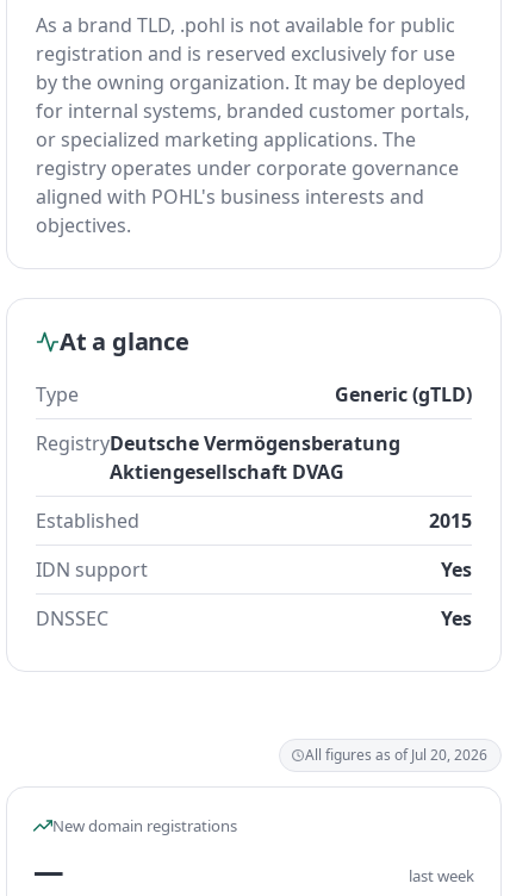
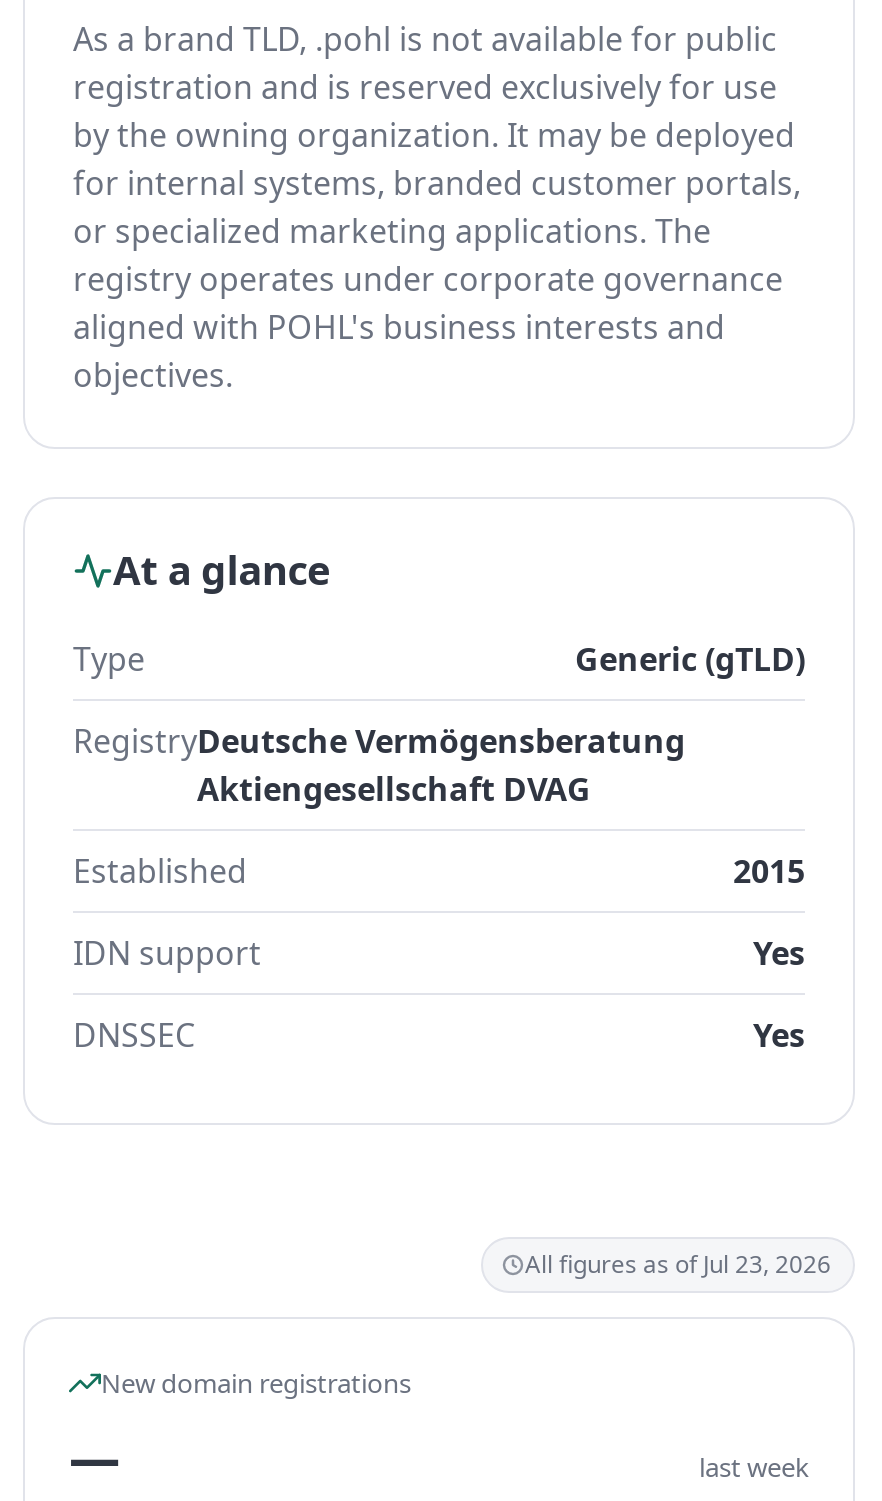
- All figures as of Jul 20, 2026
+ All figures as of Jul 23, 2026
